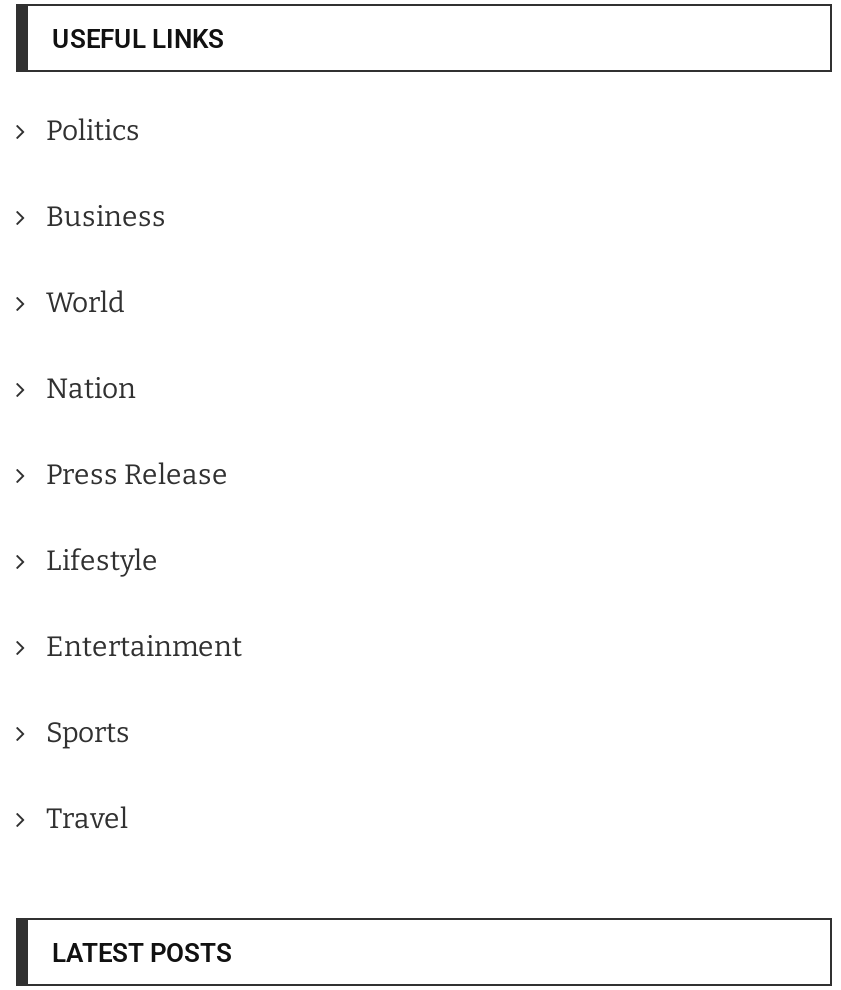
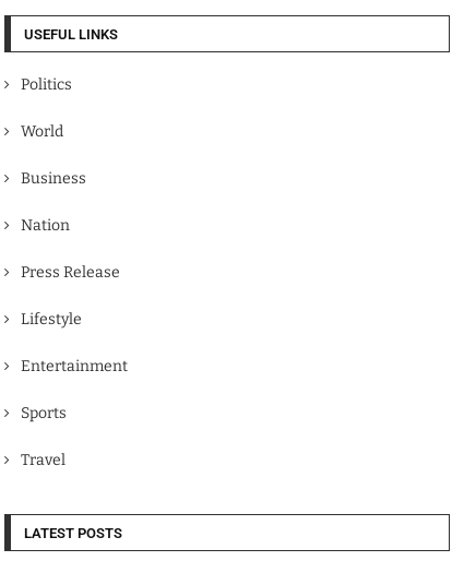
moved down: Business

moved up: World
